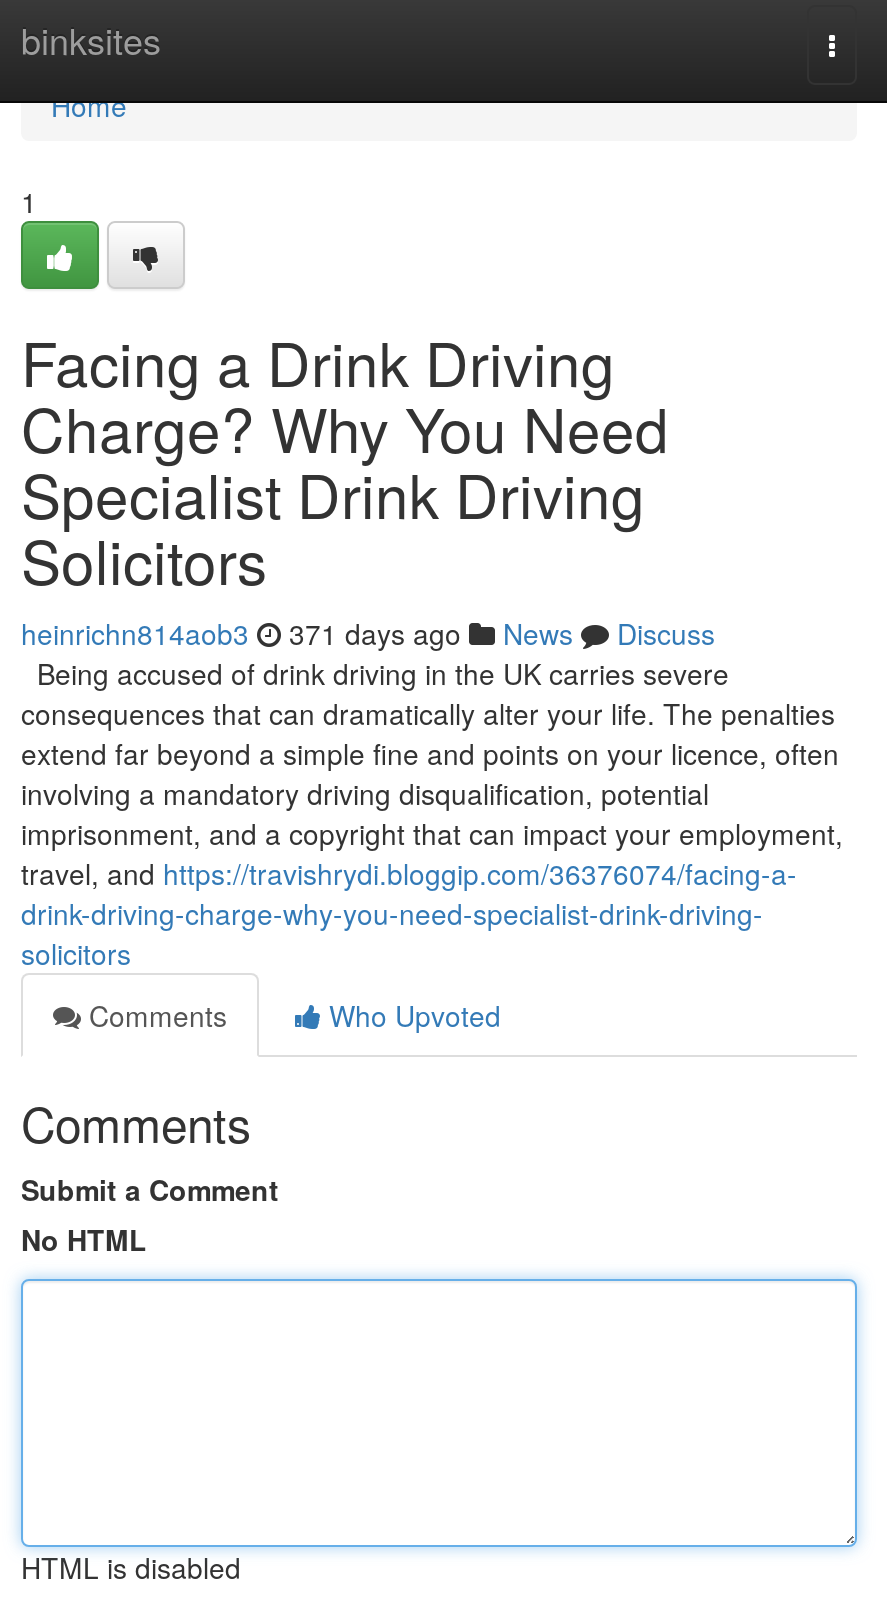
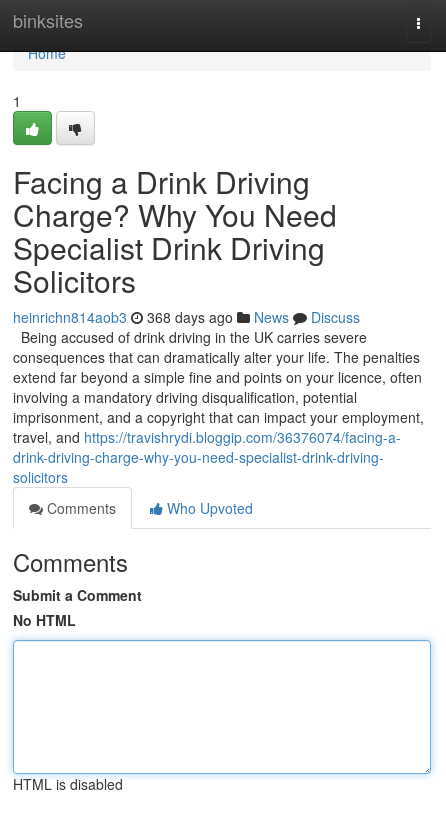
- heinrichn814aob3 371 days ago News Discuss
+ heinrichn814aob3 368 days ago News Discuss
